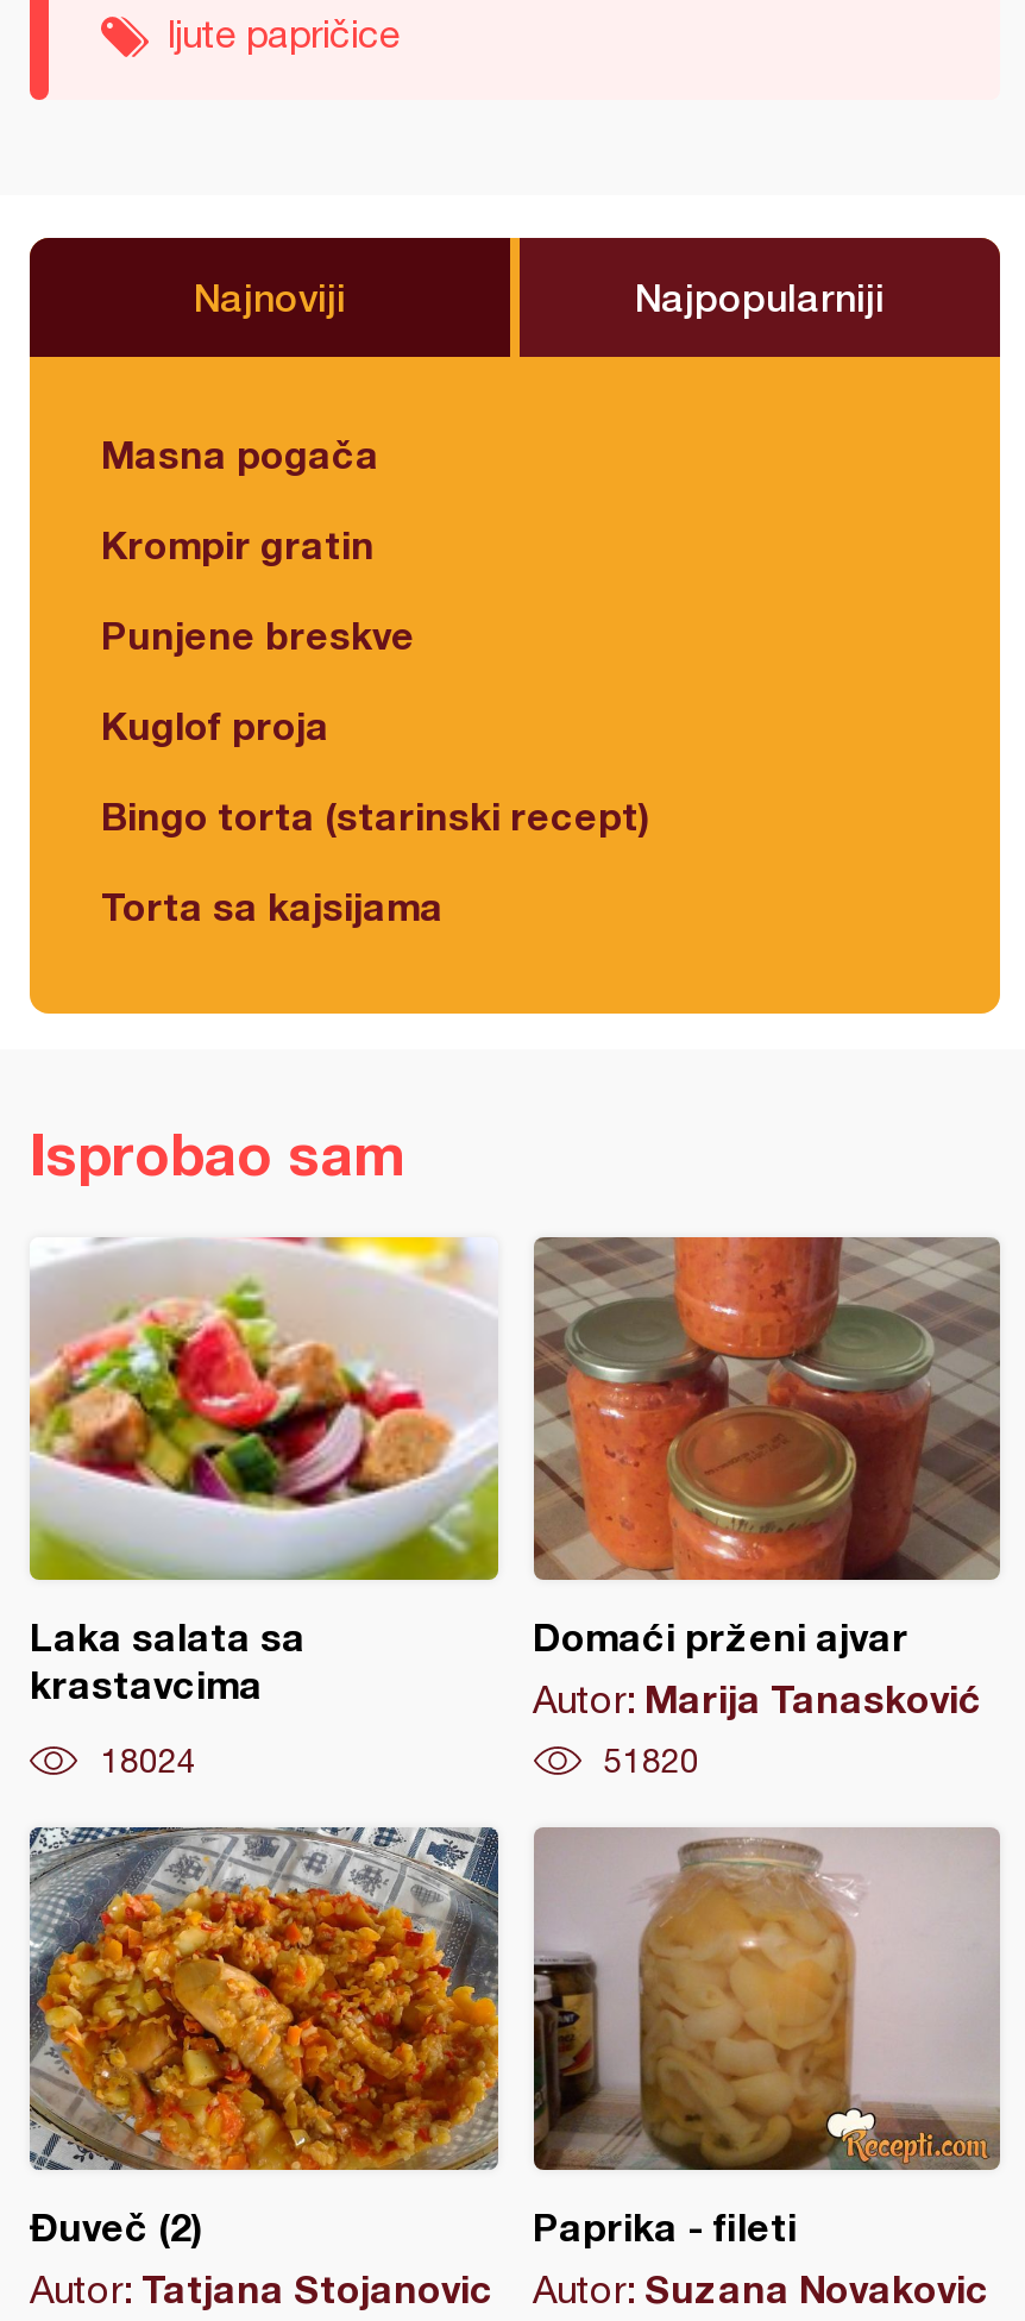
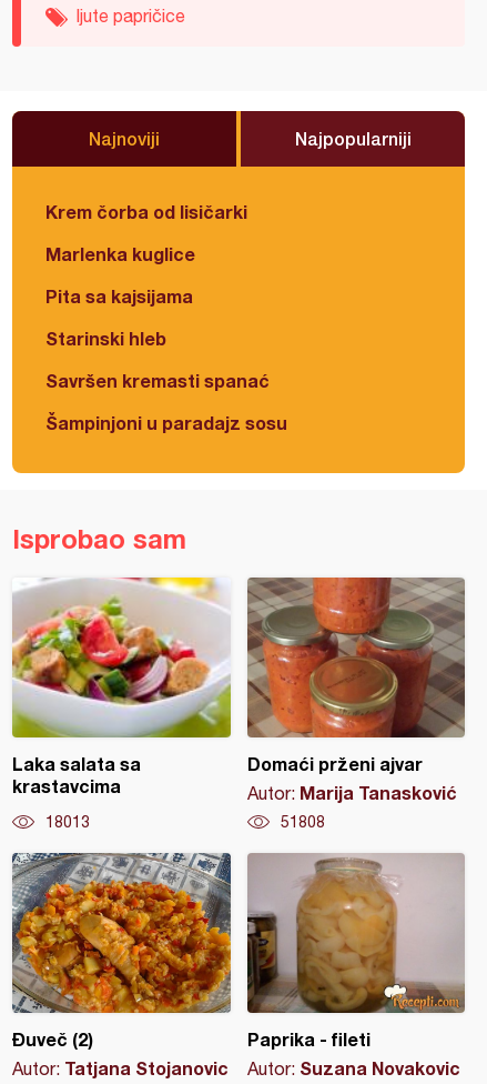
- Masna pogača
+ Krem čorba od lisičarki

- Krompir gratin
+ Marlenka kuglice

- Punjene breskve
+ Pita sa kajsijama

- Kuglof proja
+ Starinski hleb

- Bingo torta (starinski recept)
+ Savršen kremasti spanać

- Torta sa kajsijama
+ Šampinjoni u paradajz sosu

- 18024
+ 18013

- 51820
+ 51808
